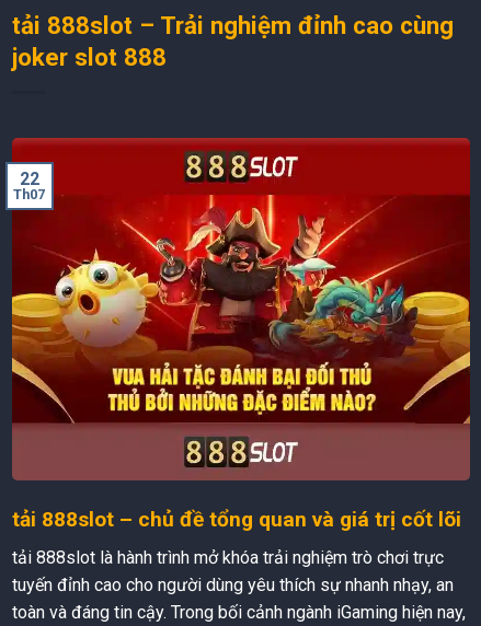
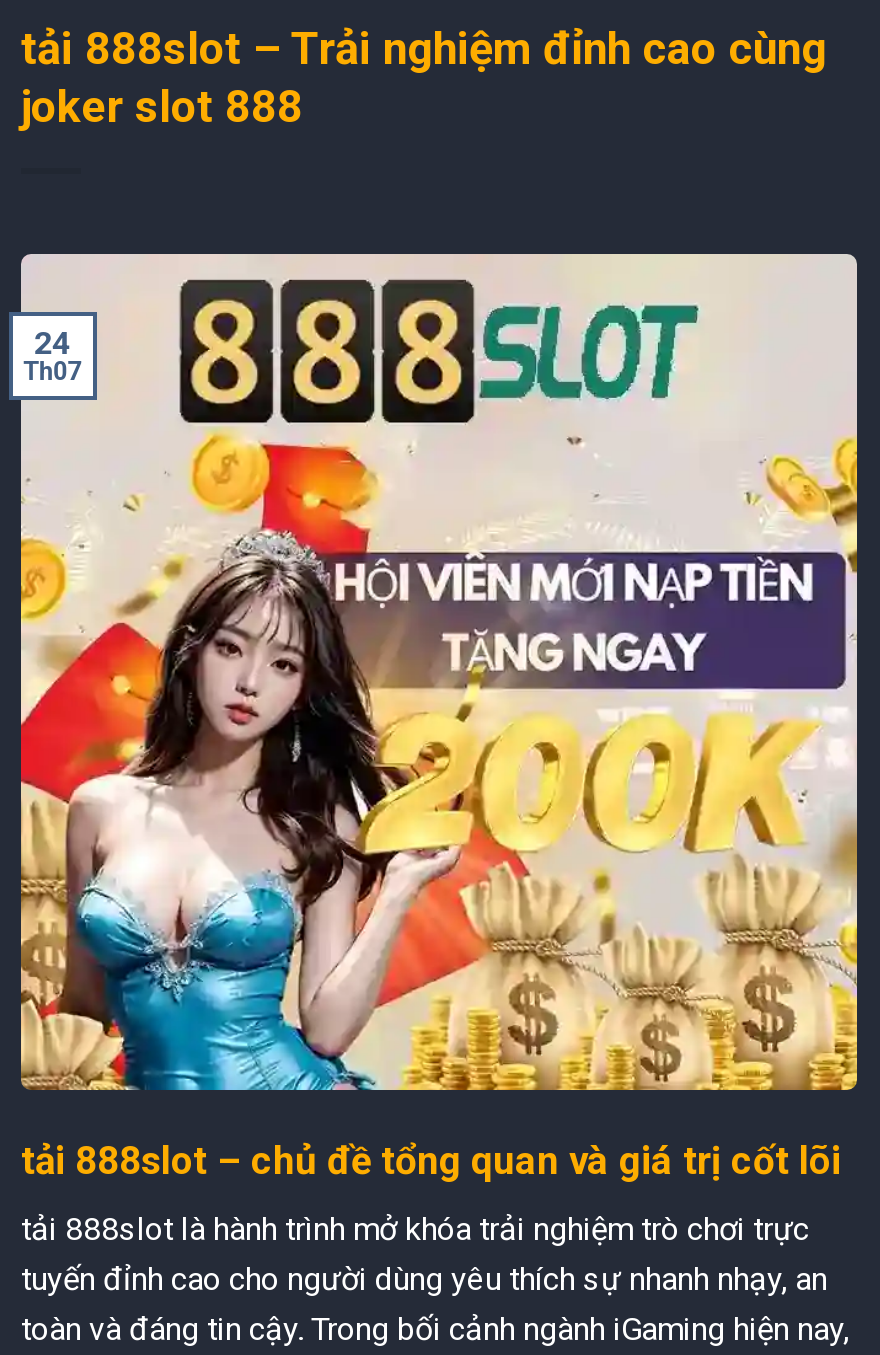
- [image]
- 22
+ [image]
+ 24
